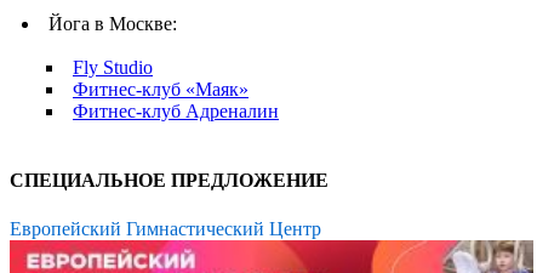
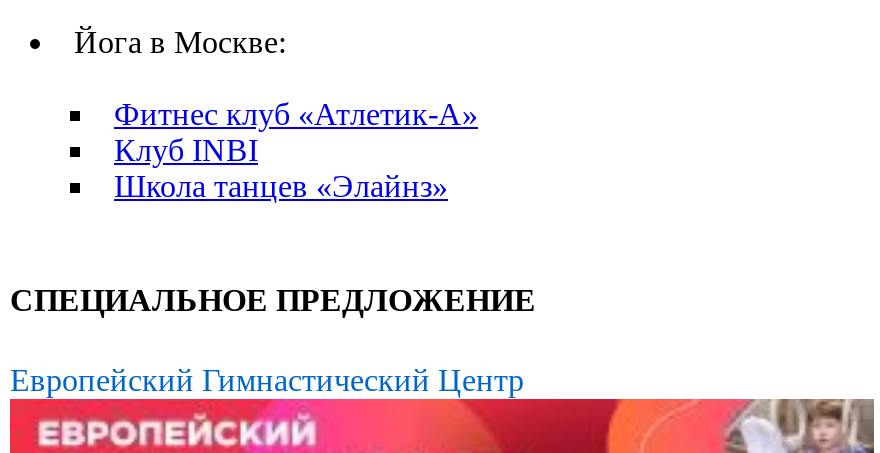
- Fly Studio
- Фитнес-клуб «Маяк»
- Фитнес-клуб Адреналин
+ Фитнес клуб «Атлетик-А»
+ Клуб INBI
+ Школа танцев «Элайнз»
